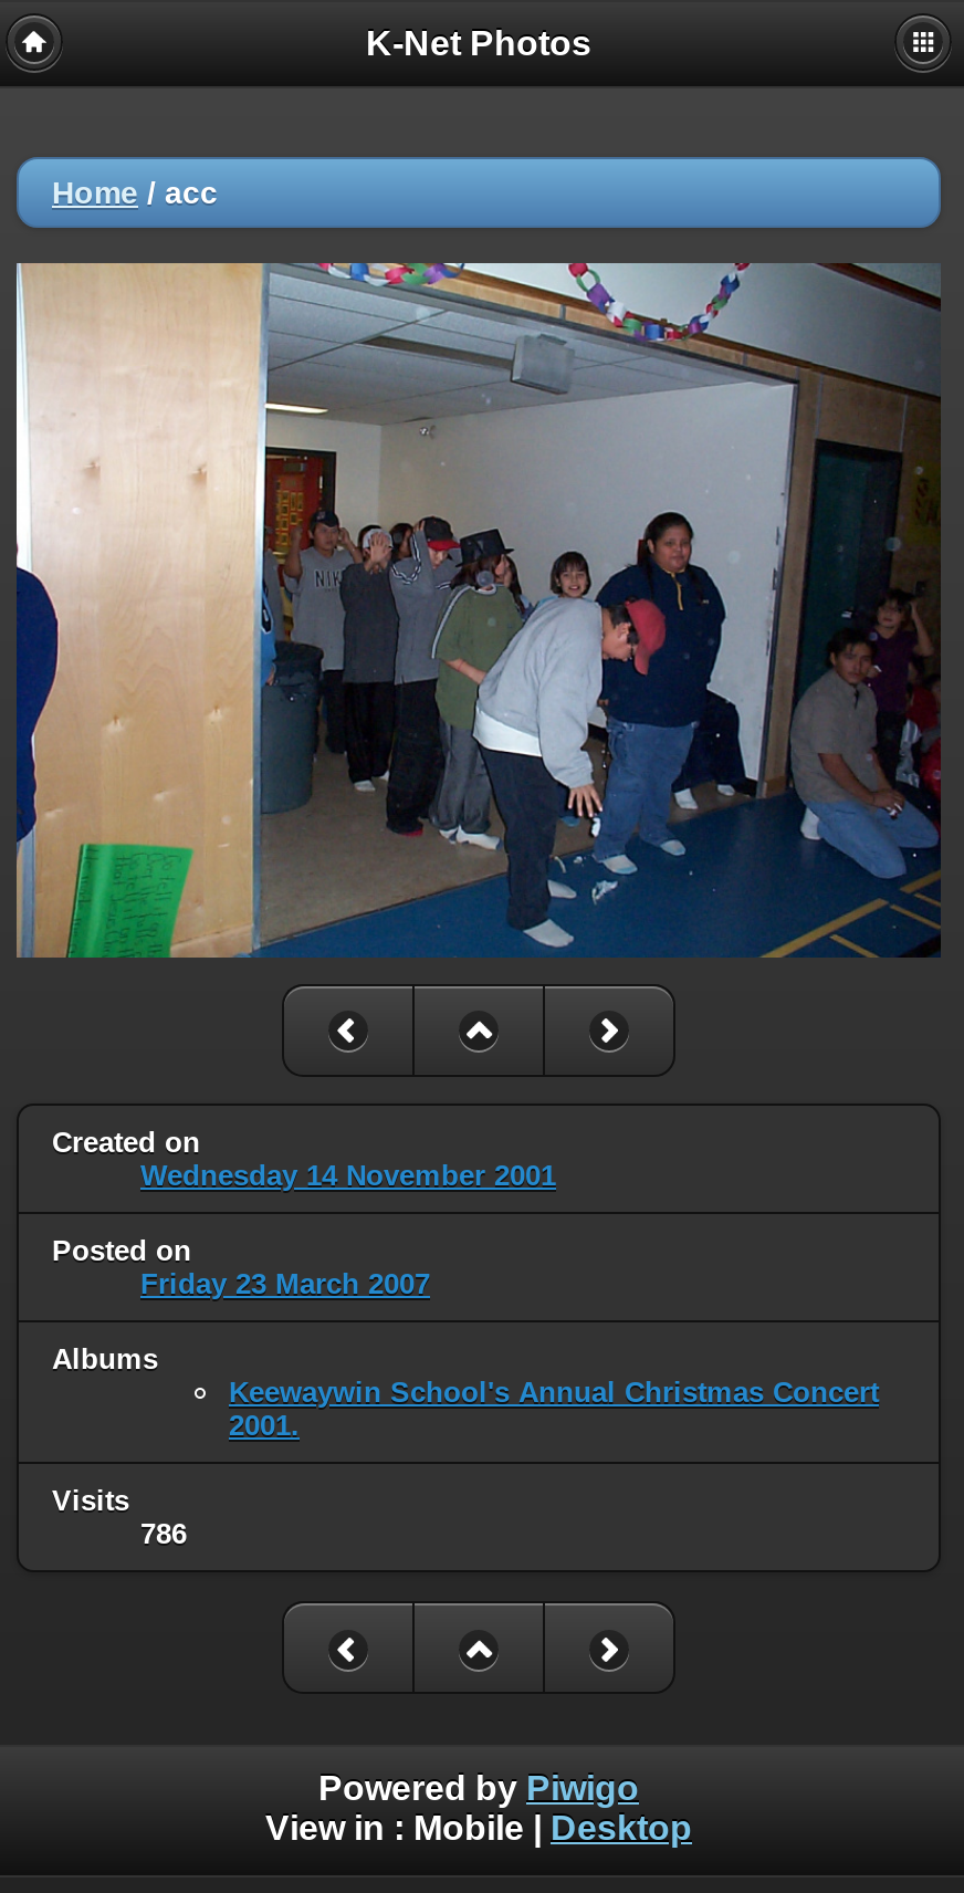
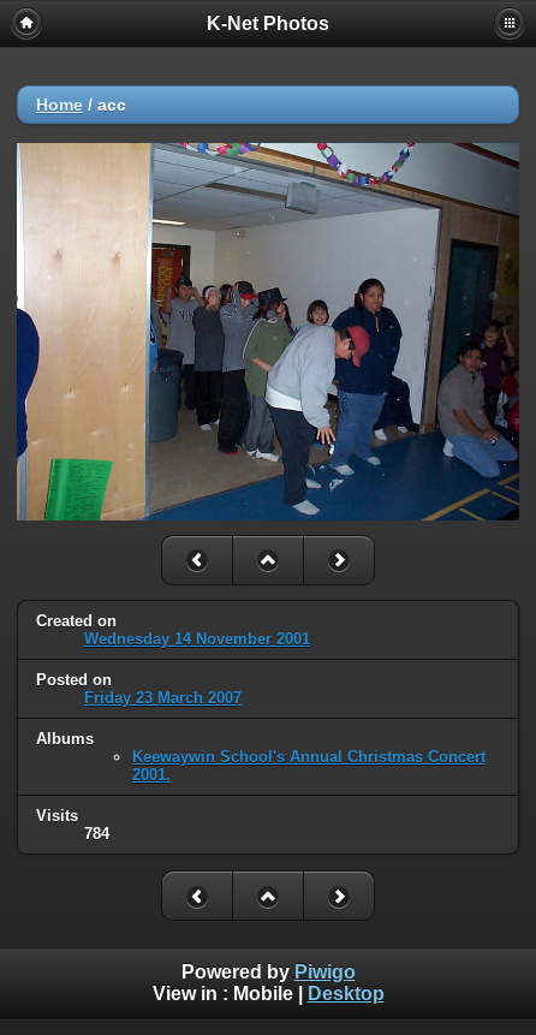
- 786
+ 784
